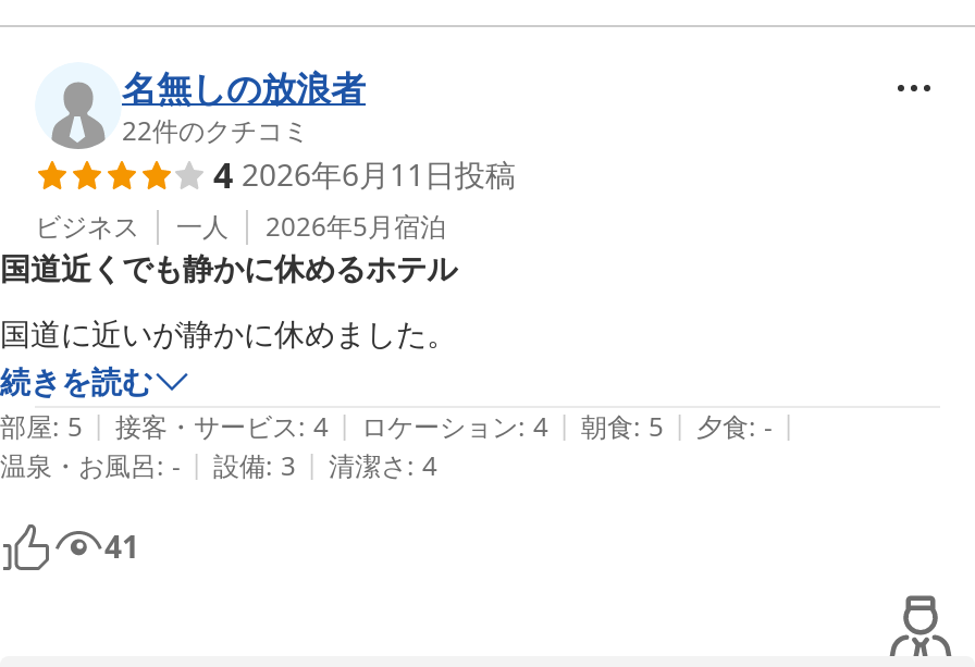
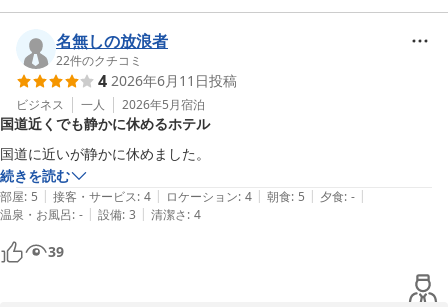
- 41
+ 39
